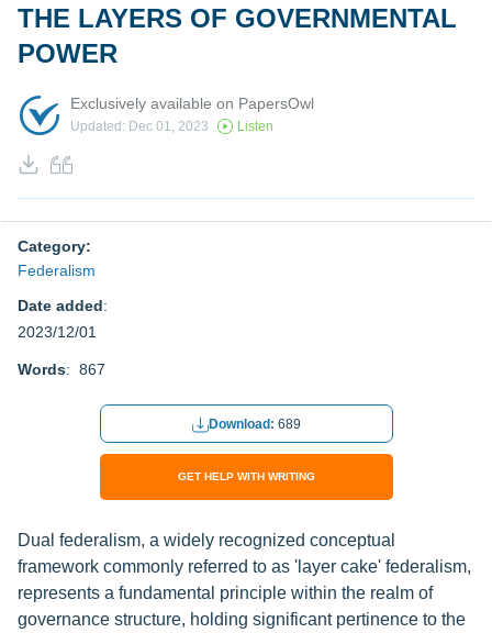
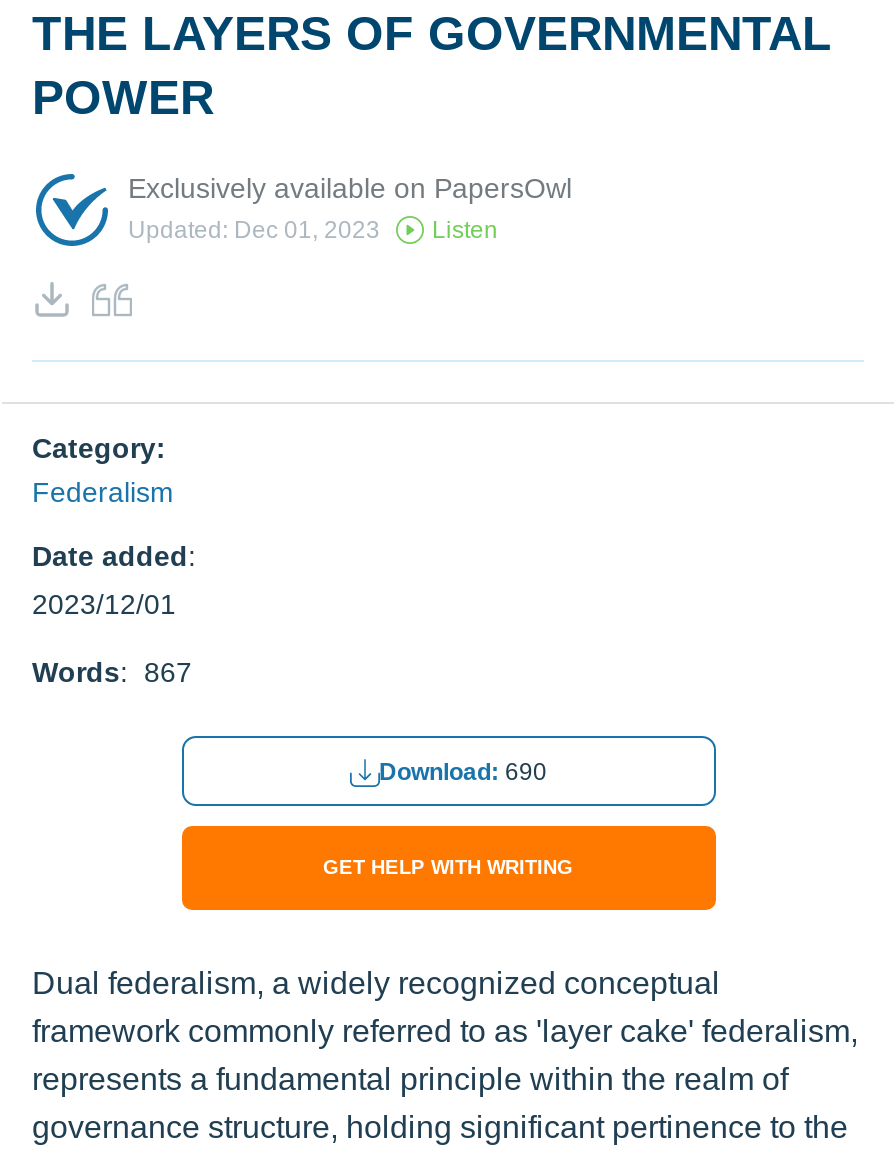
- Download: 689
+ Download: 690
